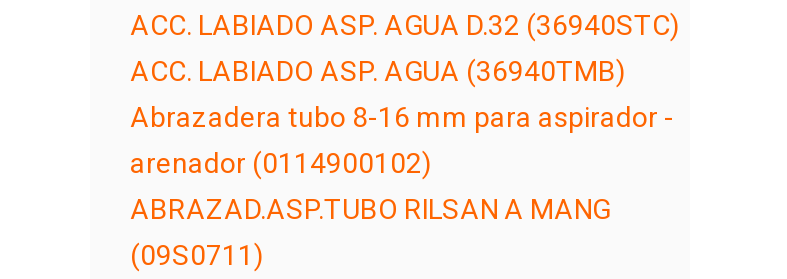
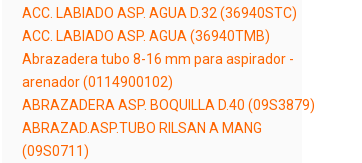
+ ABRAZADERA ASP. BOQUILLA D.40 (09S3879)
